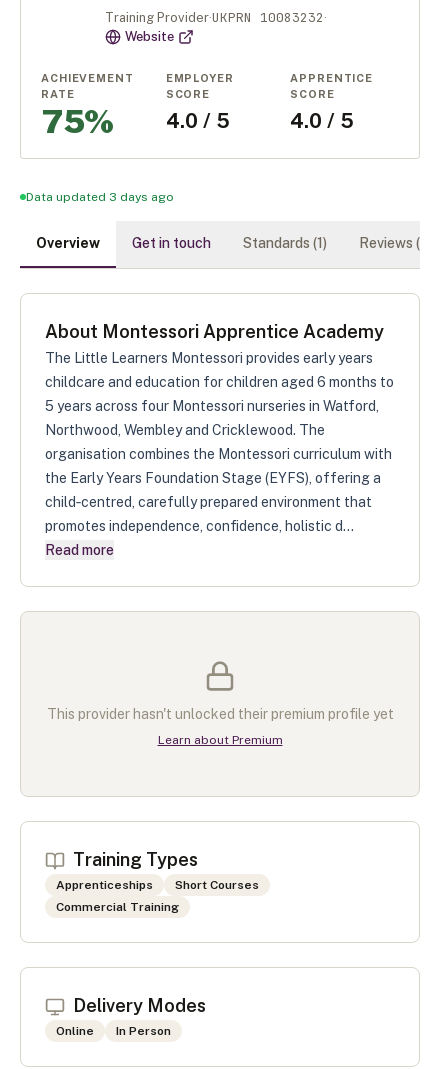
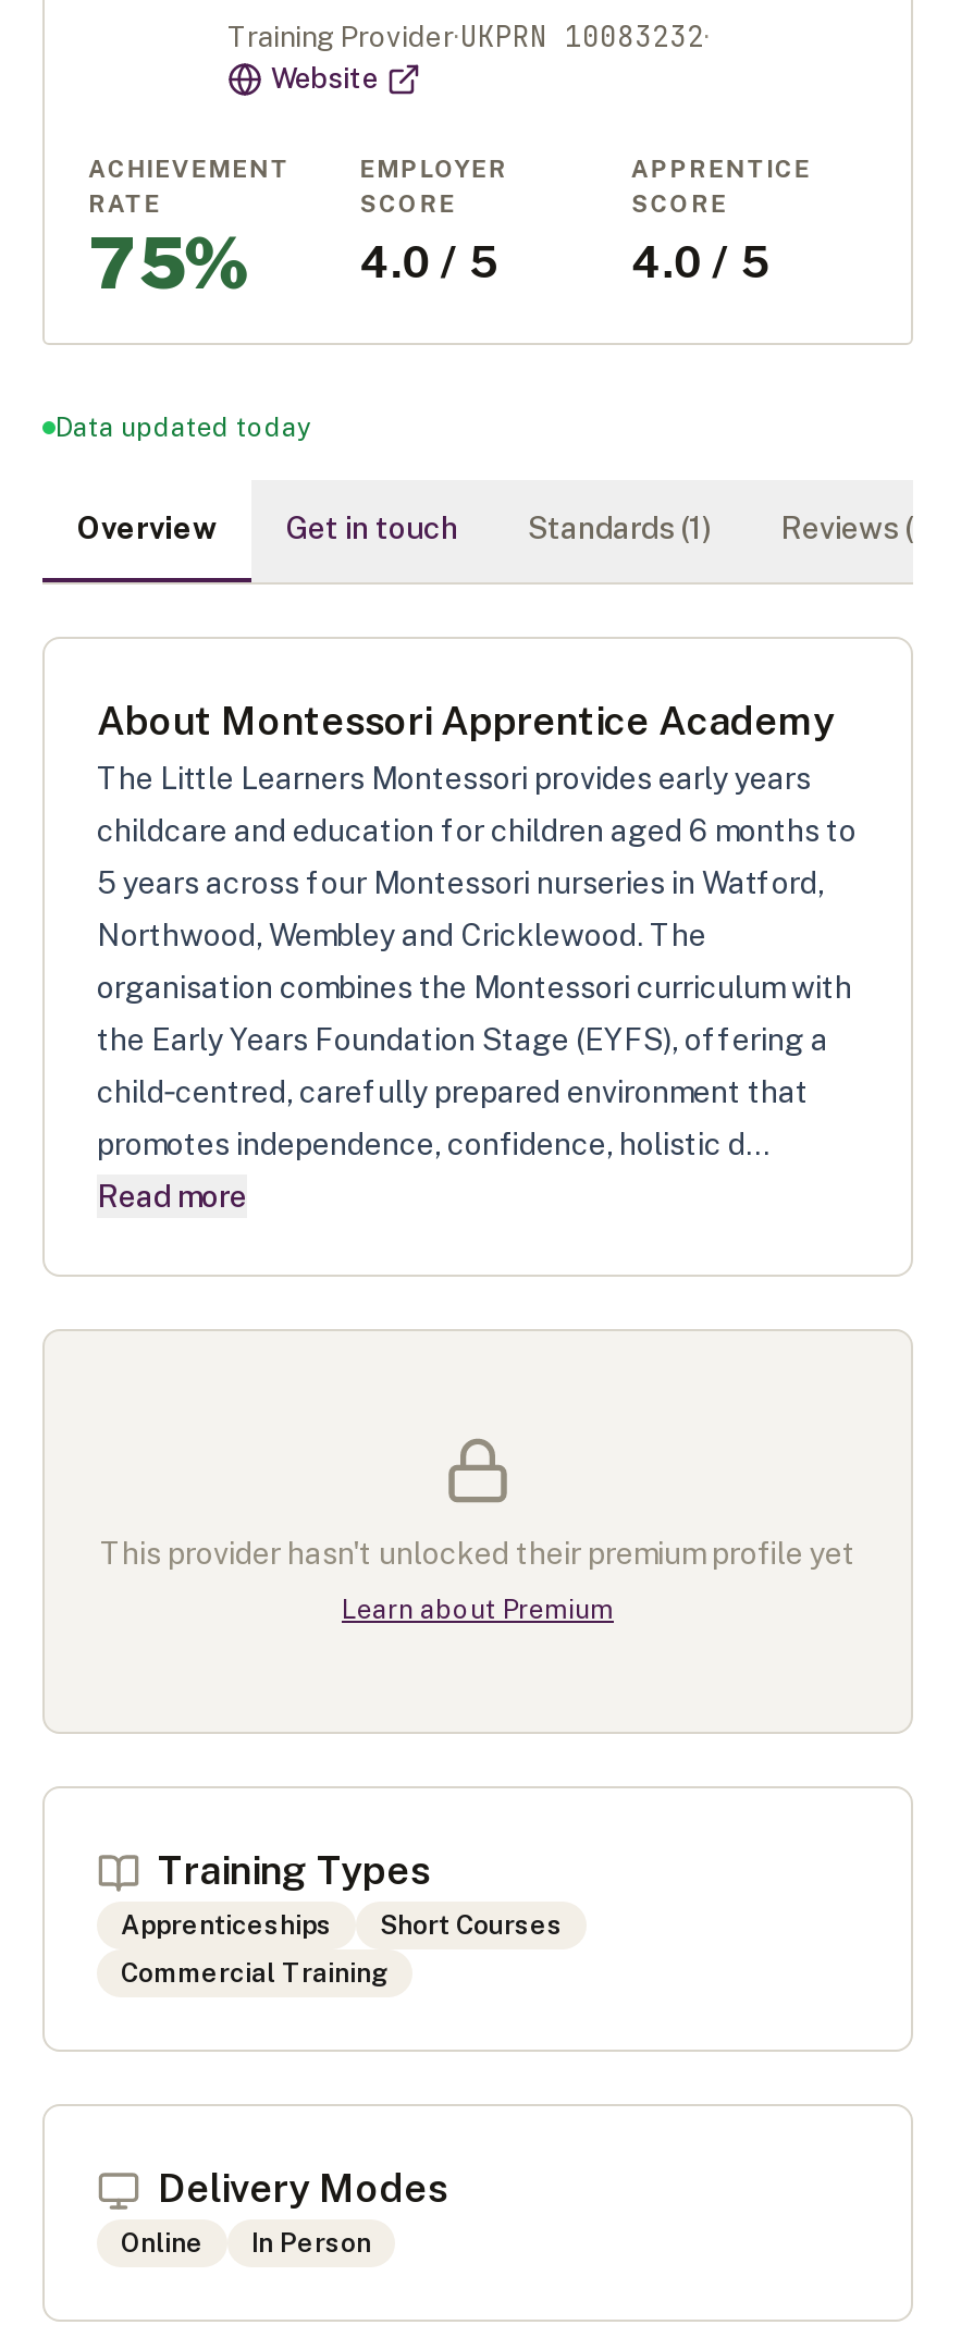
- Data updated 3 days ago
+ Data updated today
